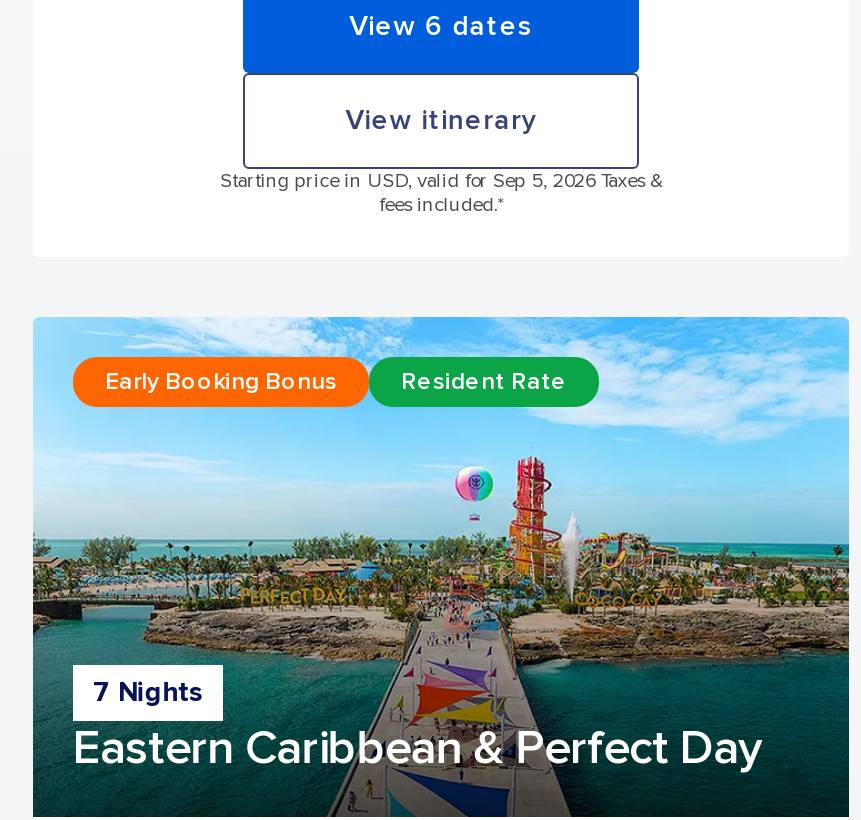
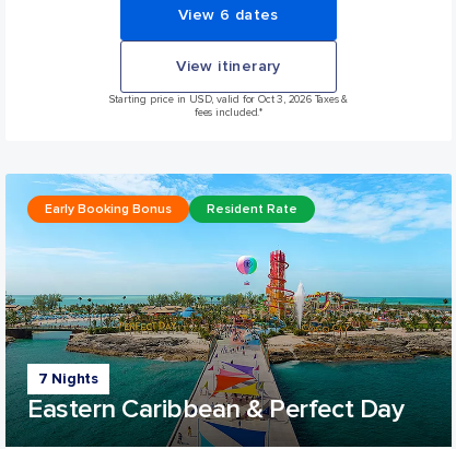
- Starting price in USD, valid for Sep 5, 2026 Taxes &
+ Starting price in USD, valid for Oct 3, 2026 Taxes &
